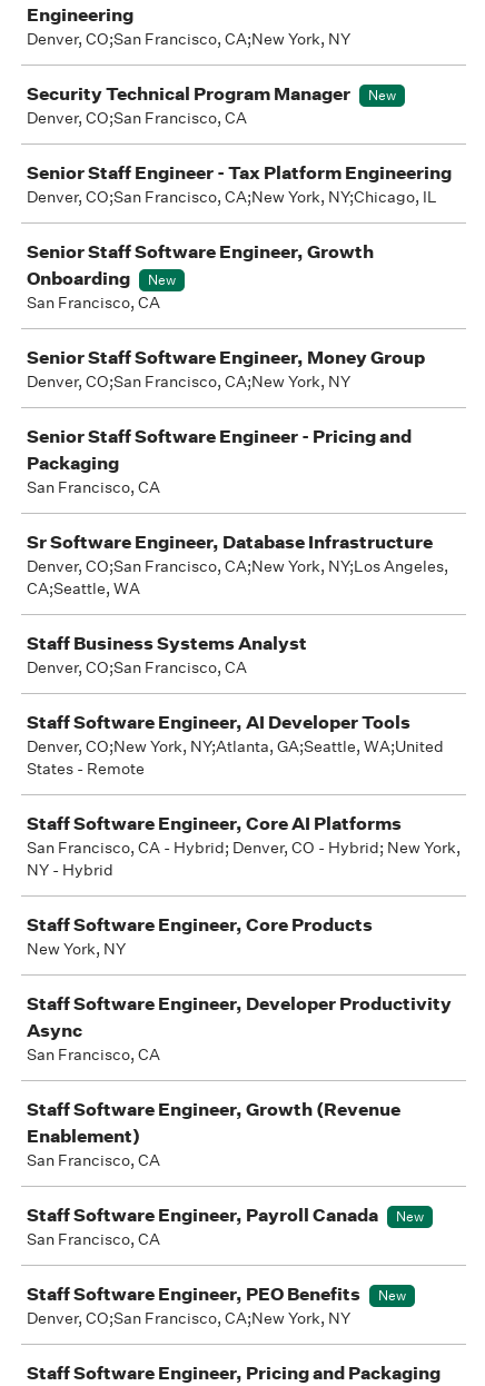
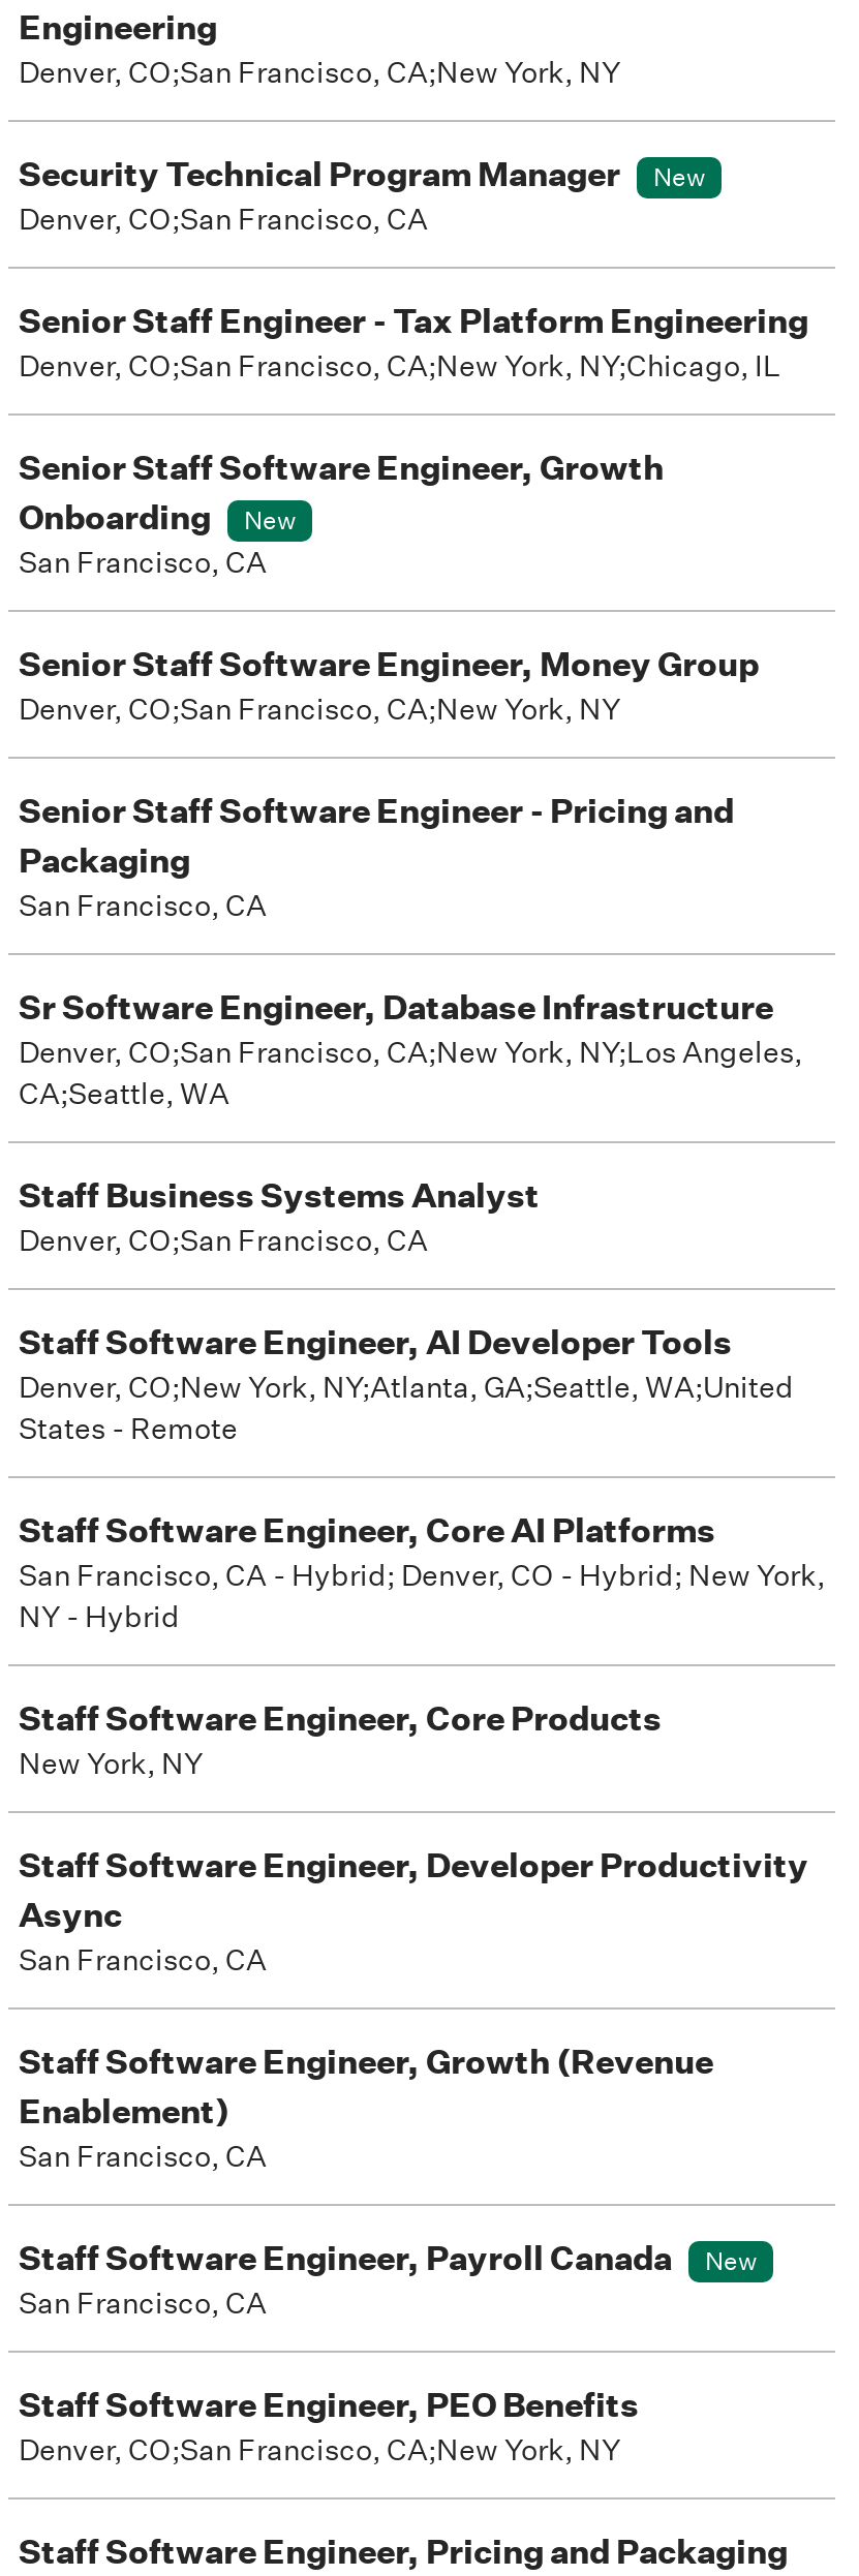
- New
